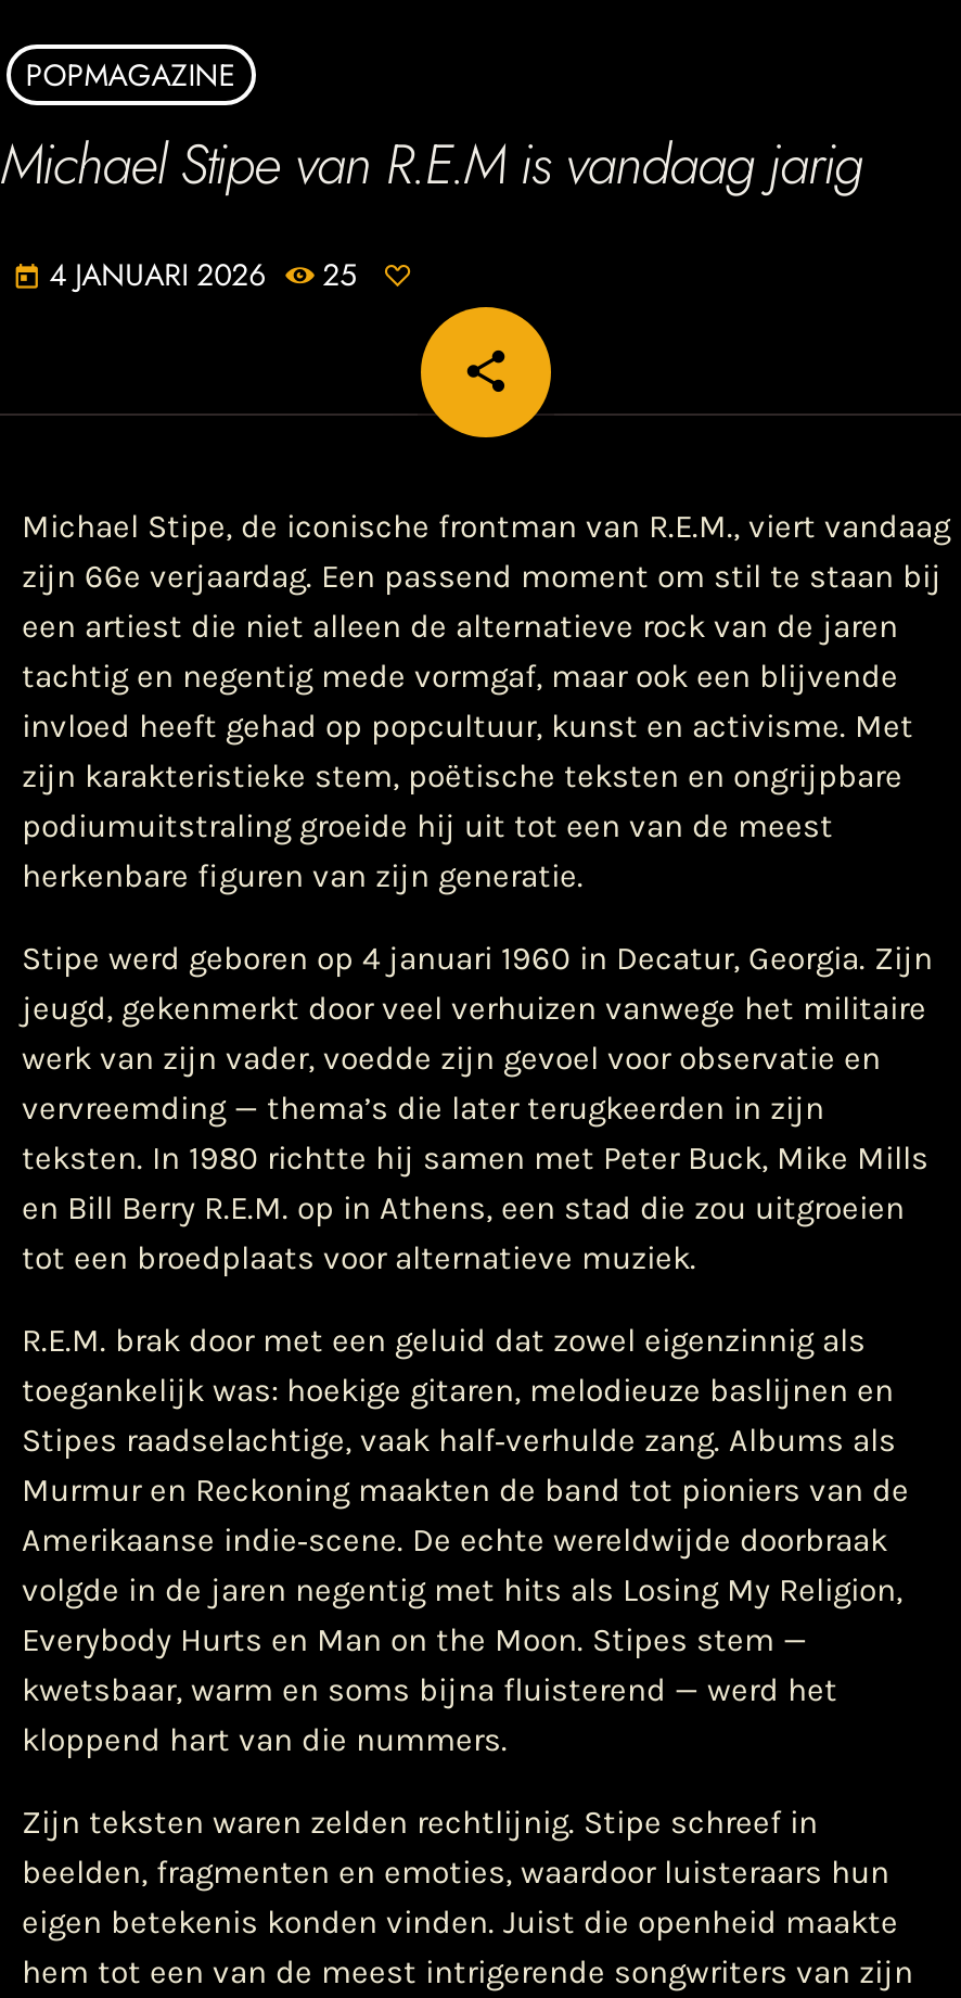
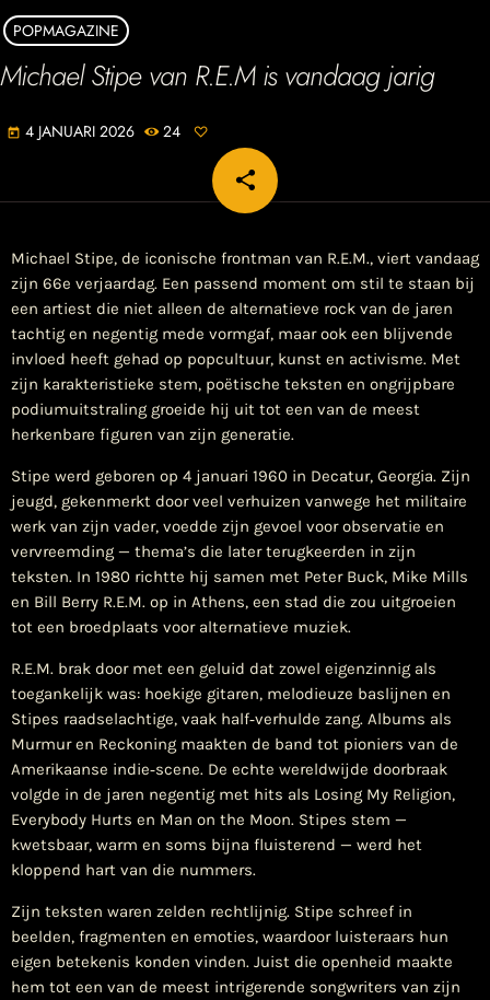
- 25
+ 24
